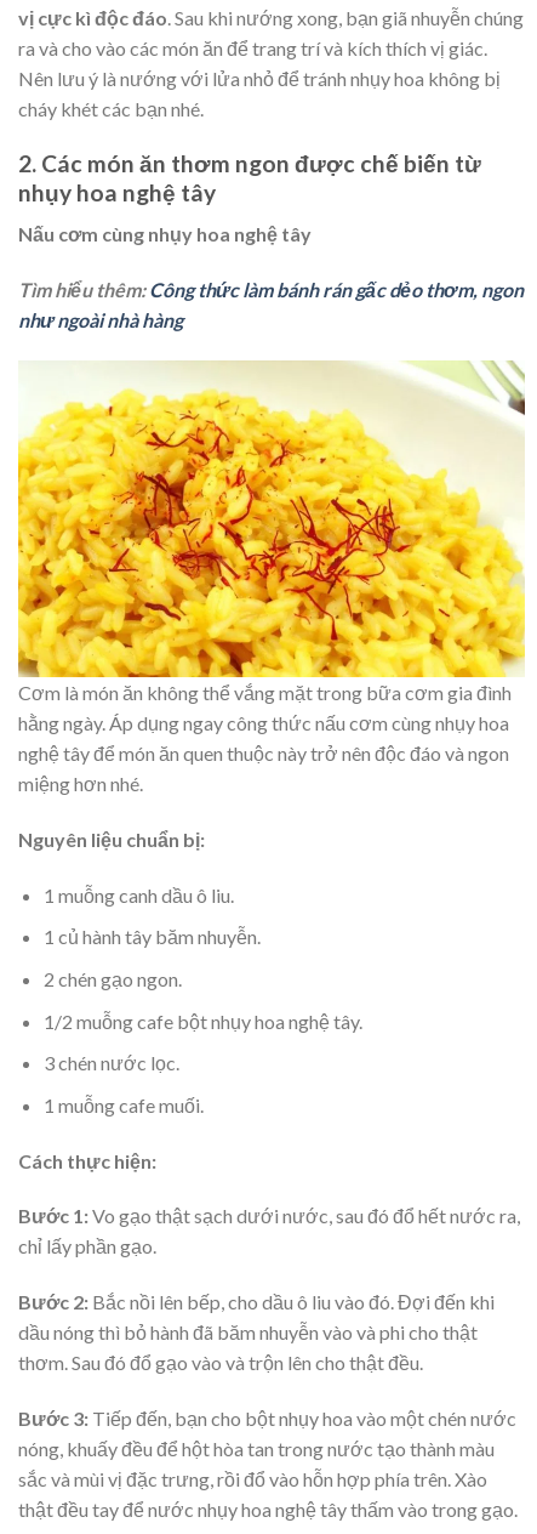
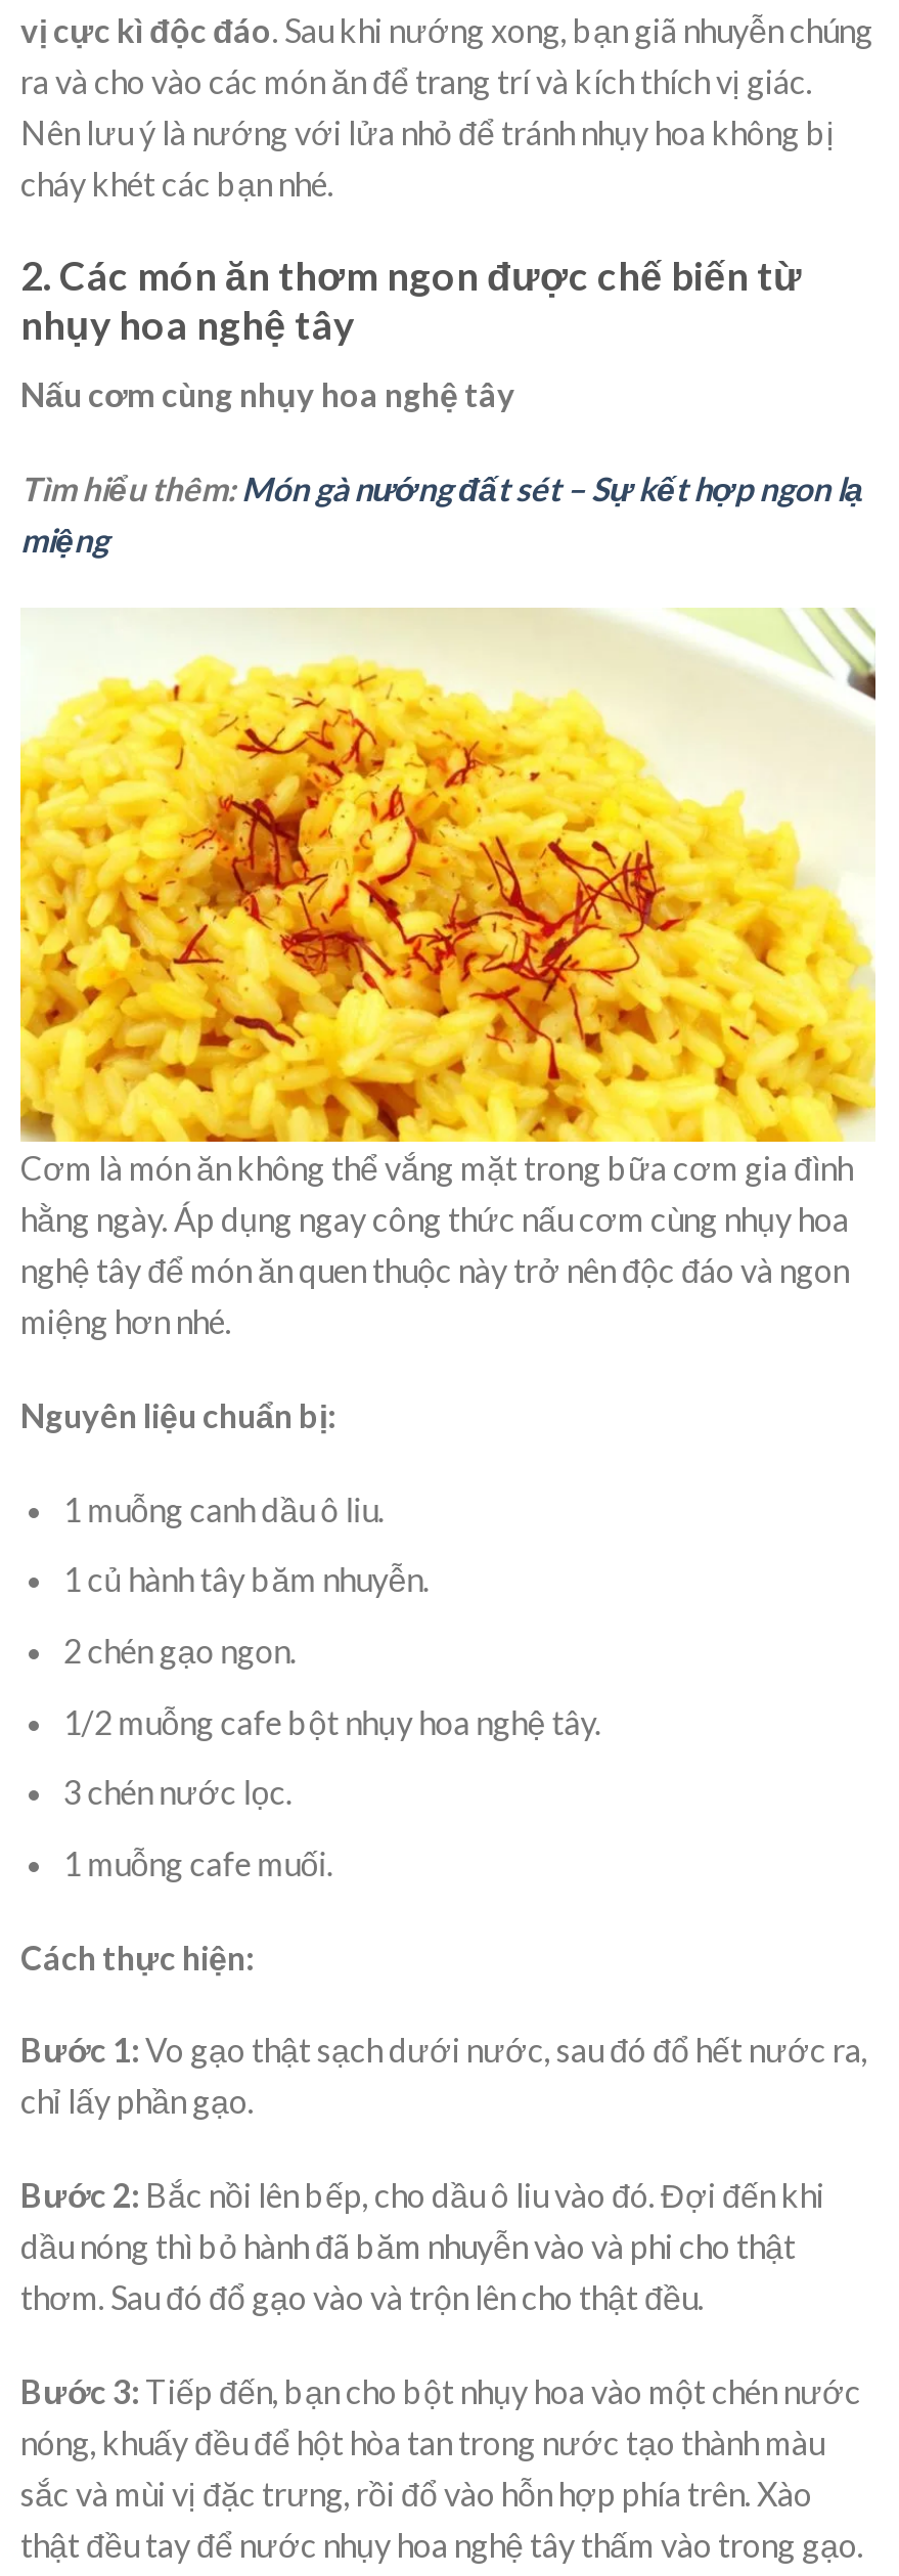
- Tìm hiểu thêm: Công thức làm bánh rán gấc dẻo thơm, ngon
- như ngoài nhà hàng
+ Tìm hiểu thêm: Món gà nướng đất sét – Sự kết hợp ngon lạ
+ miệng
